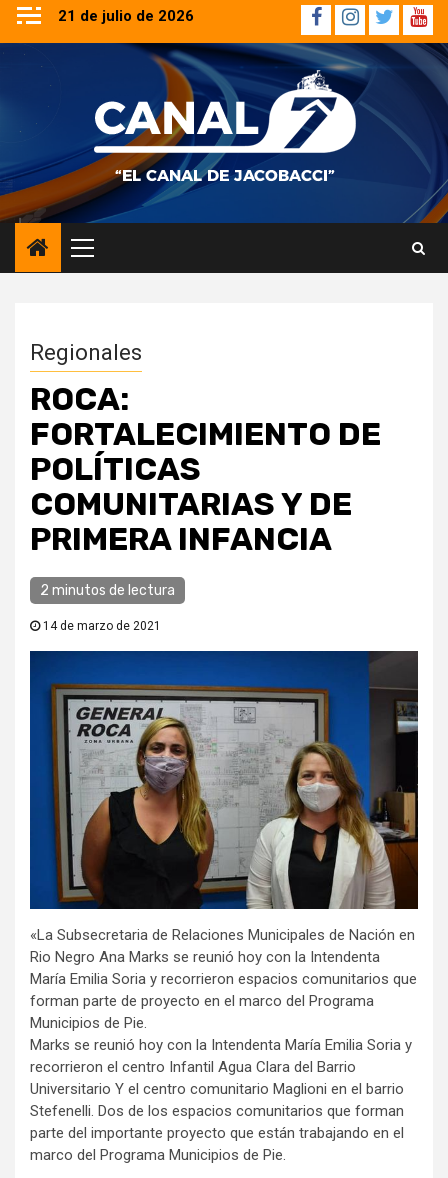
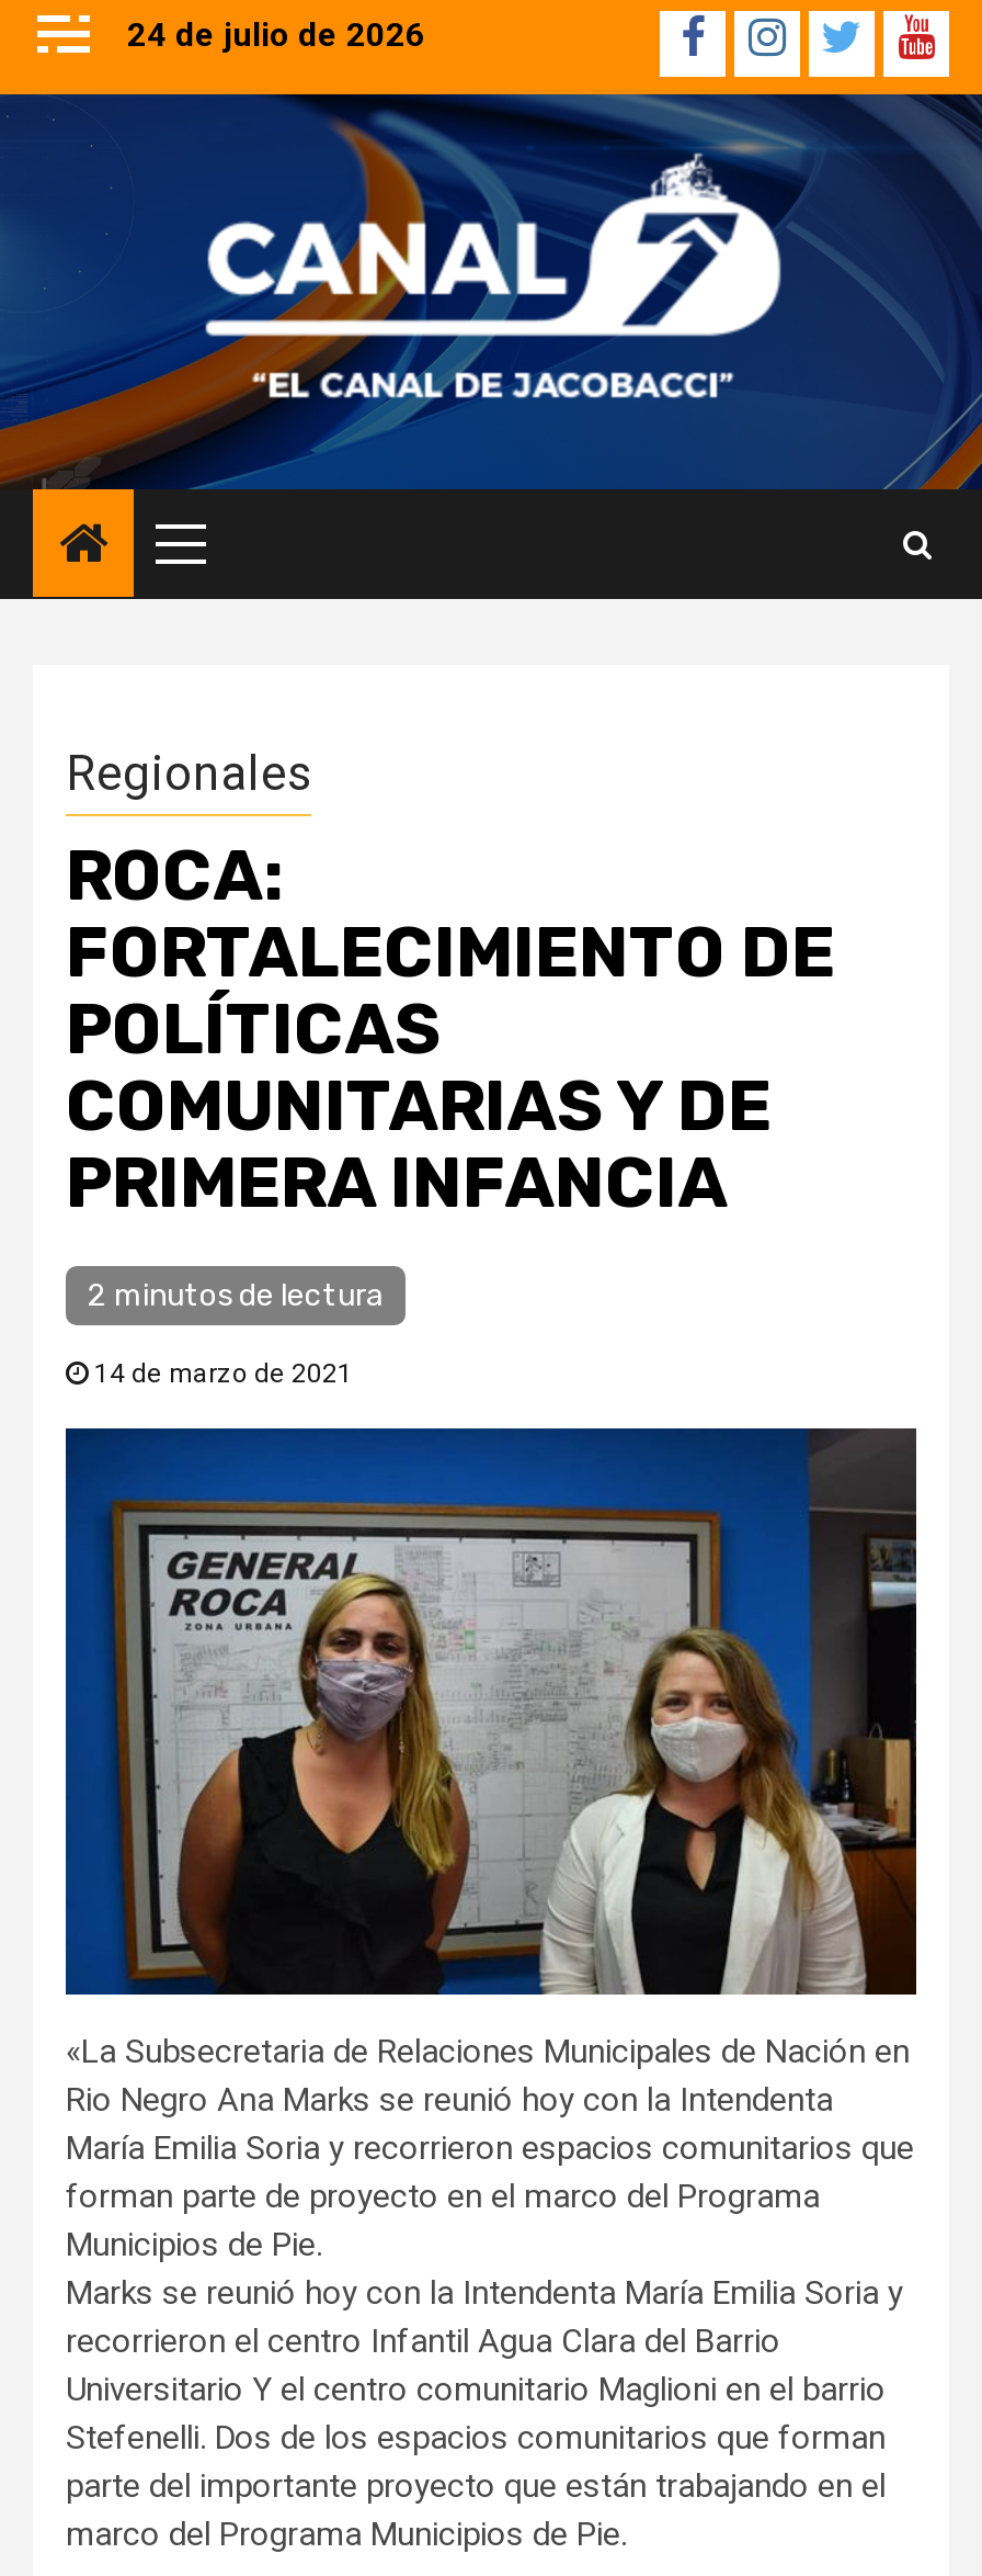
- 21 de julio de 2026
+ 24 de julio de 2026
